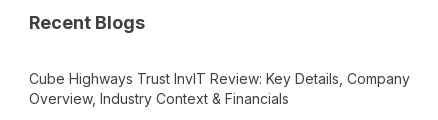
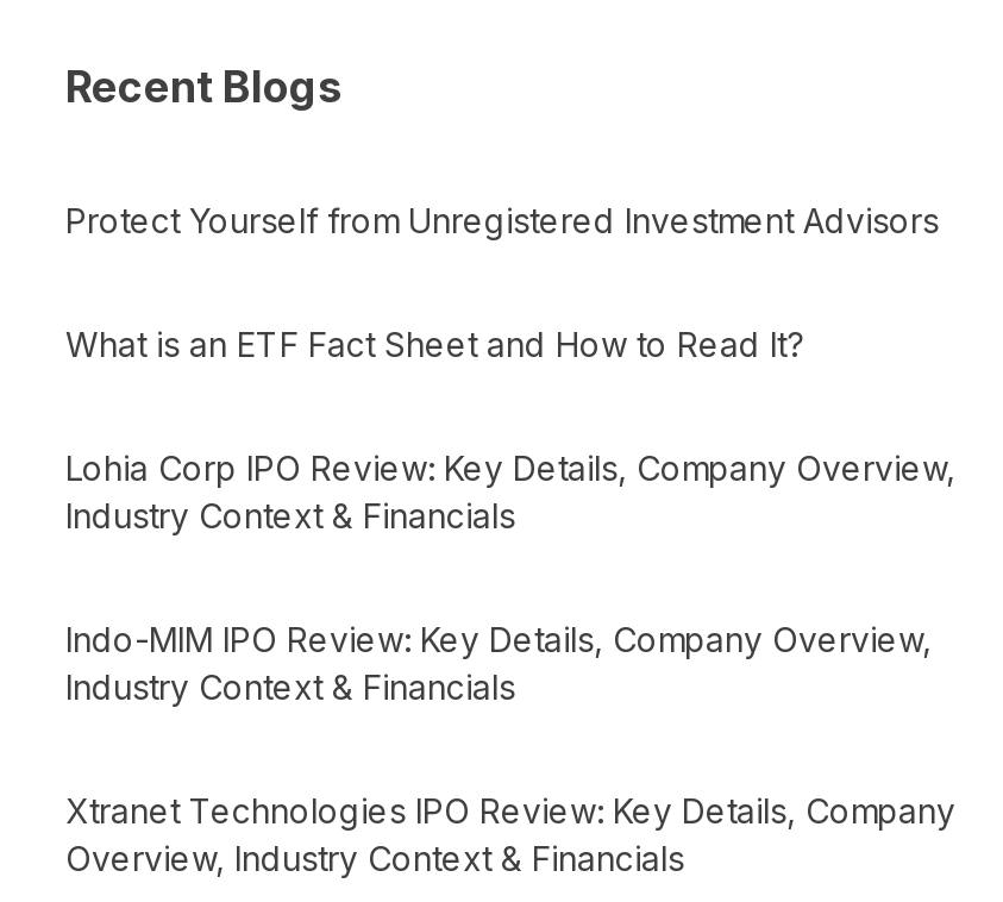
- Cube Highways Trust InvIT Review: Key Details, Company
+ Protect Yourself from Unregistered Investment Advisors
+ What is an ETF Fact Sheet and How to Read It?
+ Lohia Corp IPO Review: Key Details, Company Overview,
+ Industry Context & Financials
+ Indo-MIM IPO Review: Key Details, Company Overview,
+ Industry Context & Financials
+ Xtranet Technologies IPO Review: Key Details, Company
